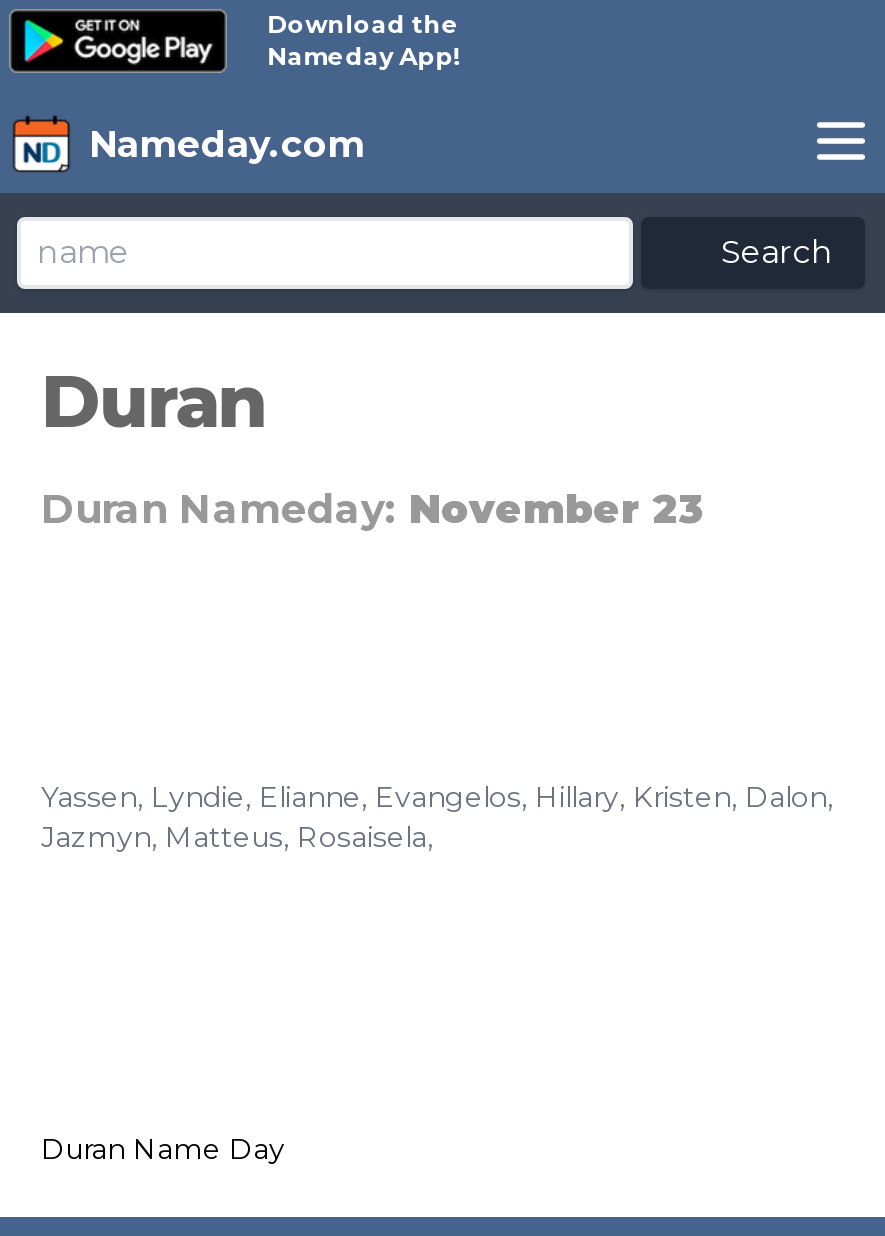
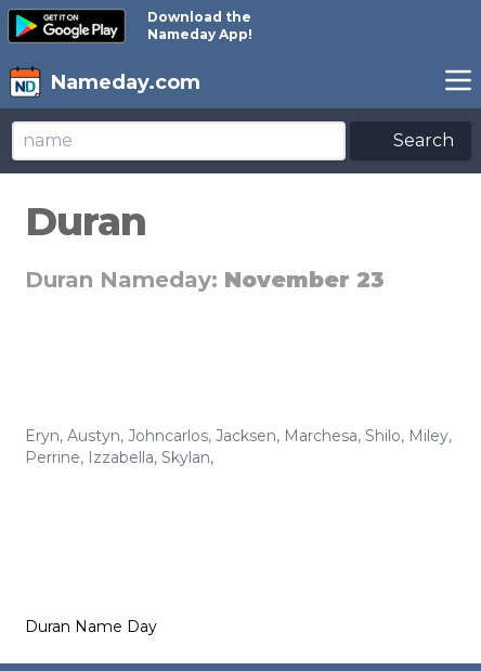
- Yassen, Lyndie, Elianne, Evangelos, Hillary, Kristen, Dalon,
- Jazmyn, Matteus, Rosaisela,
+ Eryn, Austyn, Johncarlos, Jacksen, Marchesa, Shilo, Miley,
+ Perrine, Izzabella, Skylan,
